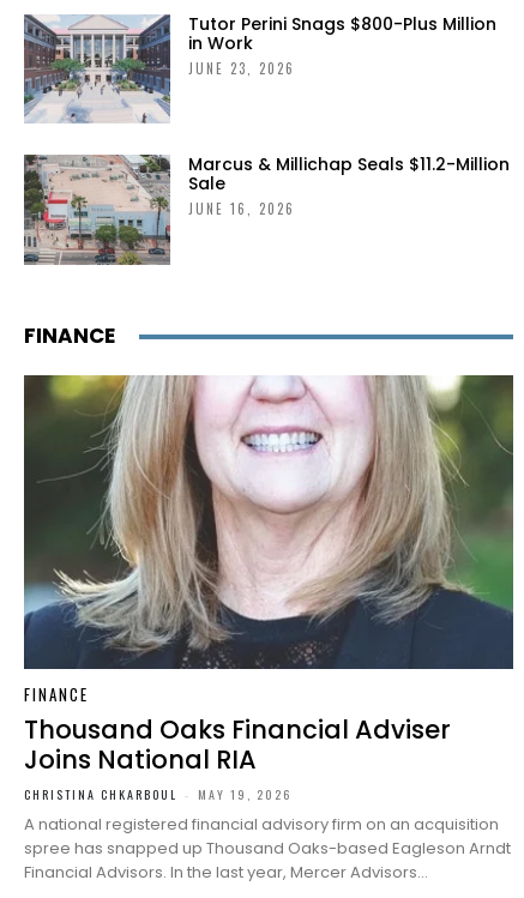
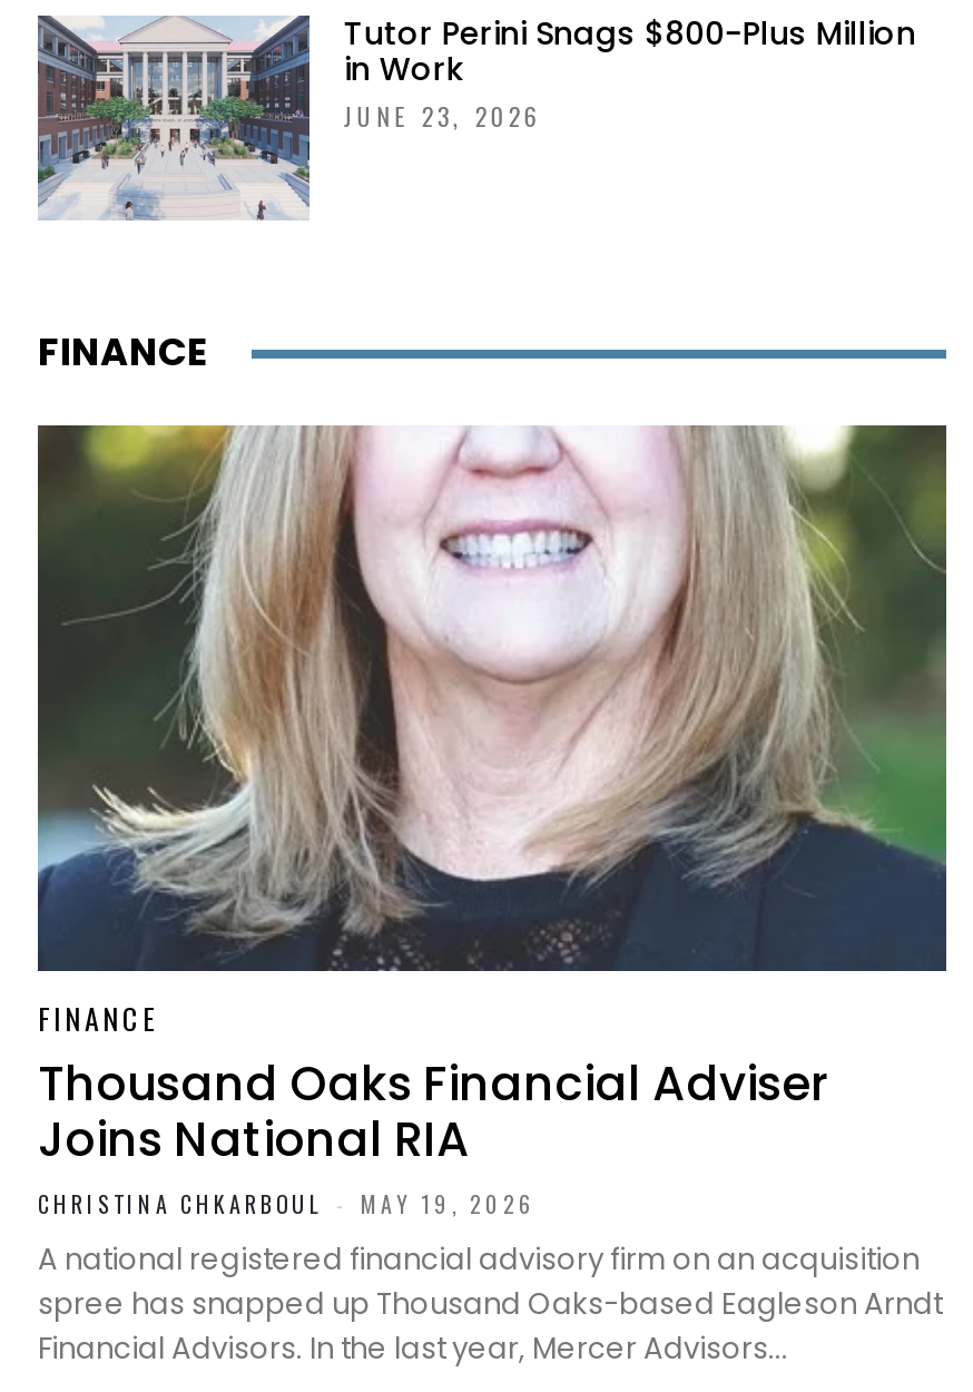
- [image]
- Marcus & Millichap Seals $11.2-Million
- Sale
- JUNE 16, 2026
